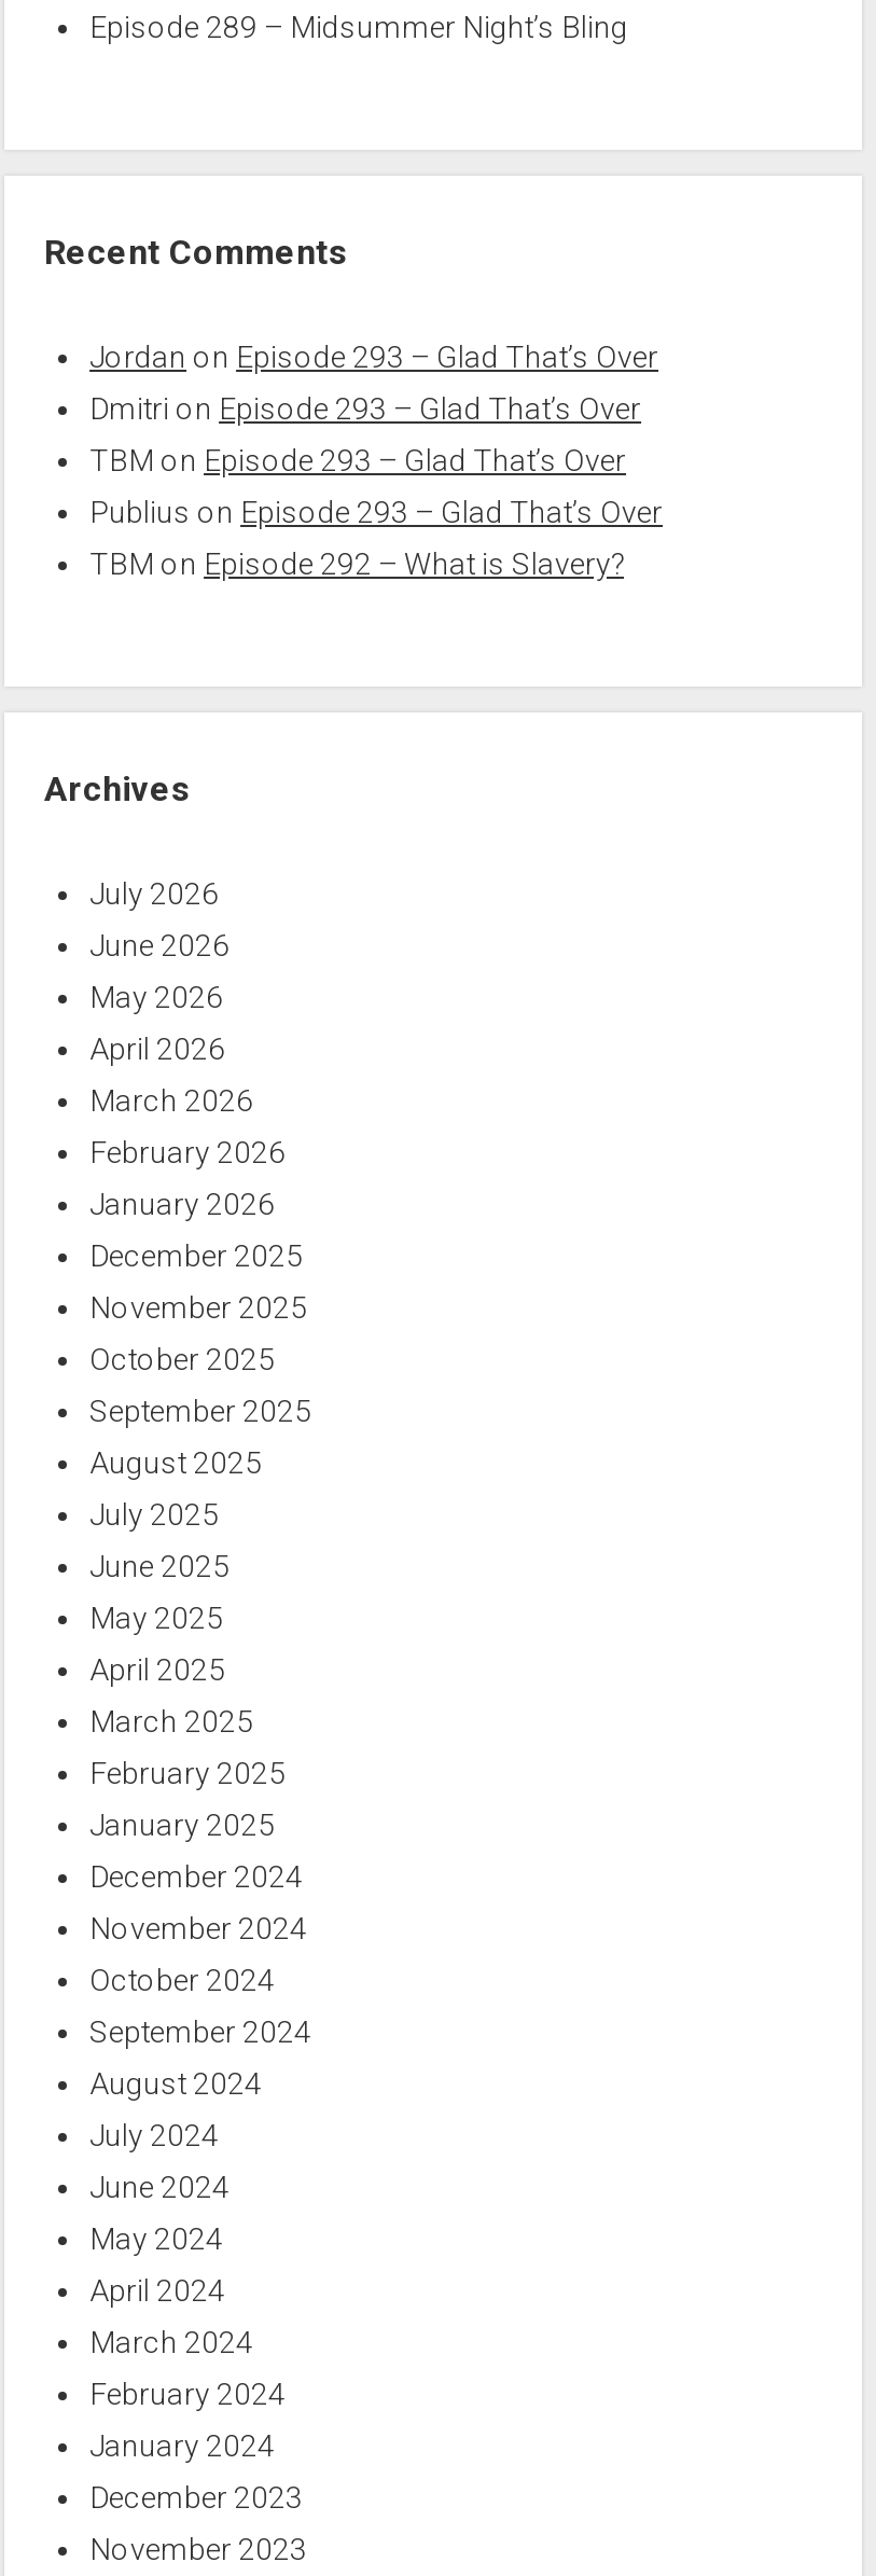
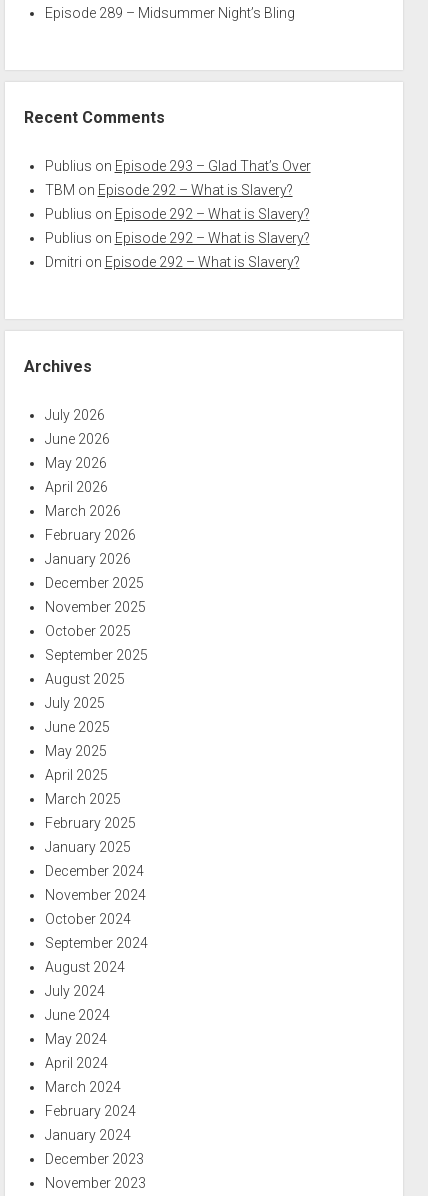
- Jordan on Episode 293 – Glad That’s Over
- Dmitri on Episode 293 – Glad That’s Over
- TBM on Episode 293 – Glad That’s Over

moved up: Publius on Episode 293 – Glad That’s Over | TBM on Episode 292 – What is Slavery?

+ Publius on Episode 292 – What is Slavery?
+ Publius on Episode 292 – What is Slavery?
+ Dmitri on Episode 292 – What is Slavery?
